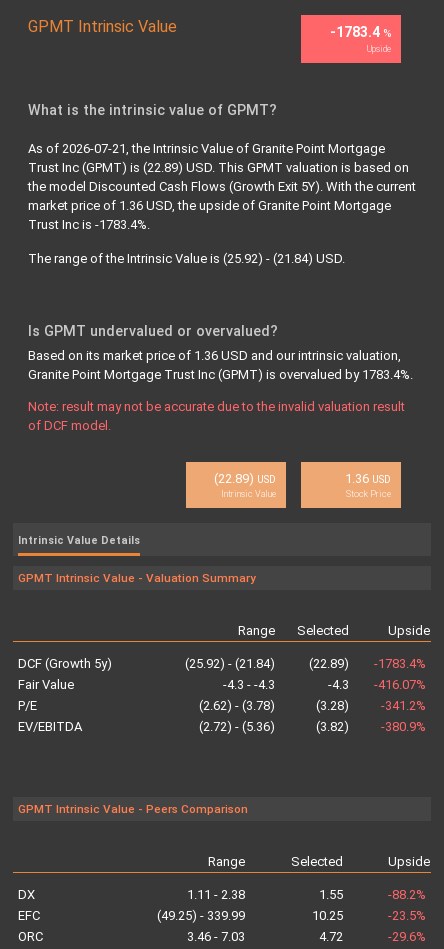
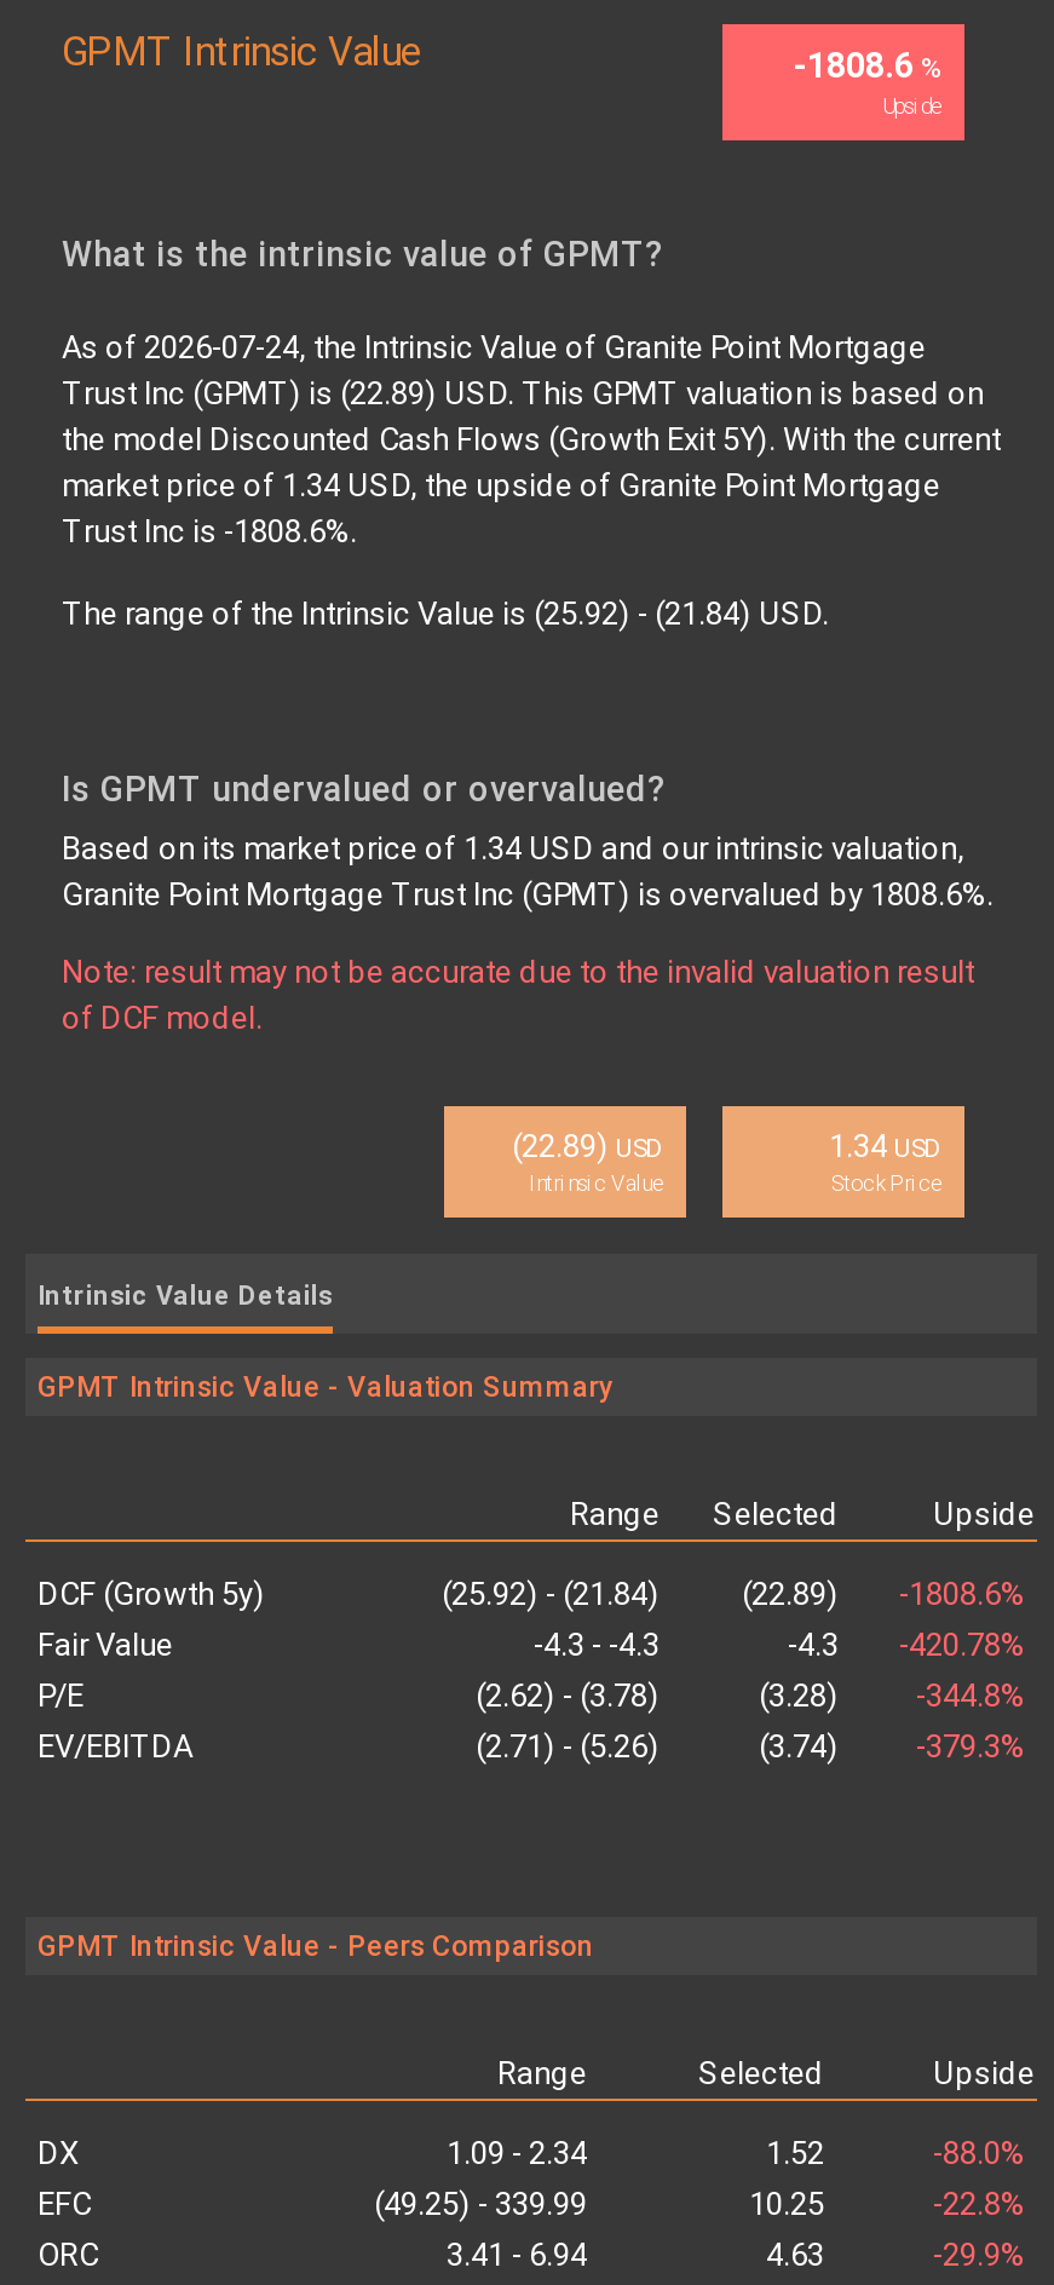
- -1783.4%
+ -1808.6%

- As of 2026-07-21, the Intrinsic Value of Granite Point Mortgage
+ As of 2026-07-24, the Intrinsic Value of Granite Point Mortgage

- market price of 1.36 USD, the upside of Granite Point Mortgage
+ market price of 1.34 USD, the upside of Granite Point Mortgage

- Trust Inc is -1783.4%.
+ Trust Inc is -1808.6%.

- Based on its market price of 1.36 USD and our intrinsic valuation,
+ Based on its market price of 1.34 USD and our intrinsic valuation,

- Granite Point Mortgage Trust Inc (GPMT) is overvalued by 1783.4%.
+ Granite Point Mortgage Trust Inc (GPMT) is overvalued by 1808.6%.

- 1.36 USD
+ 1.34 USD

- (22.89) -1783.4%
+ (22.89) -1808.6%

- -4.3 -416.07%
+ -4.3 -420.78%

- -341.2%
+ -344.8%

- (2.72) - (5.36)
+ (2.71) - (5.26)

- (3.82)
+ (3.74)

- -380.9%
+ -379.3%

- 1.11 - 2.38
+ 1.09 - 2.34

- 1.55
+ 1.52

- -88.2%
+ -88.0%

- -23.5%
+ -22.8%

- 3.46 - 7.03
+ 3.41 - 6.94

- 4.72
+ 4.63

- -29.6%
+ -29.9%
